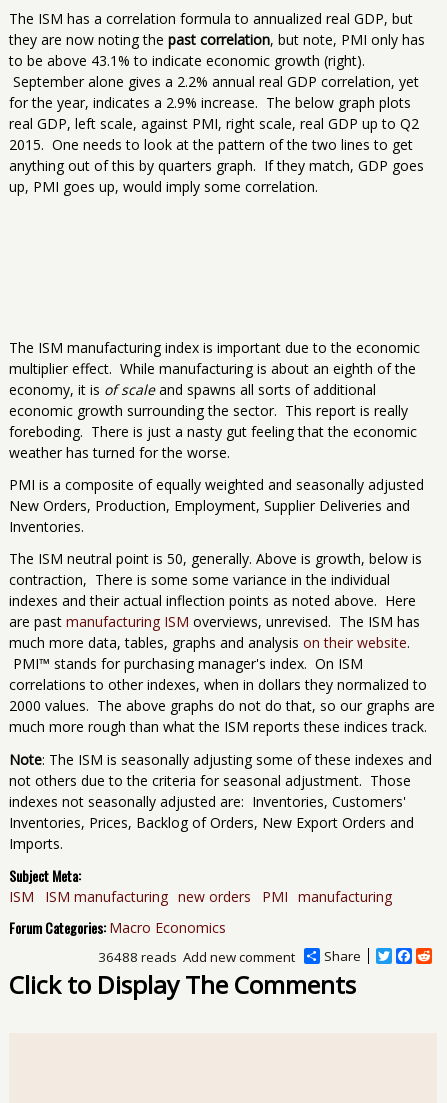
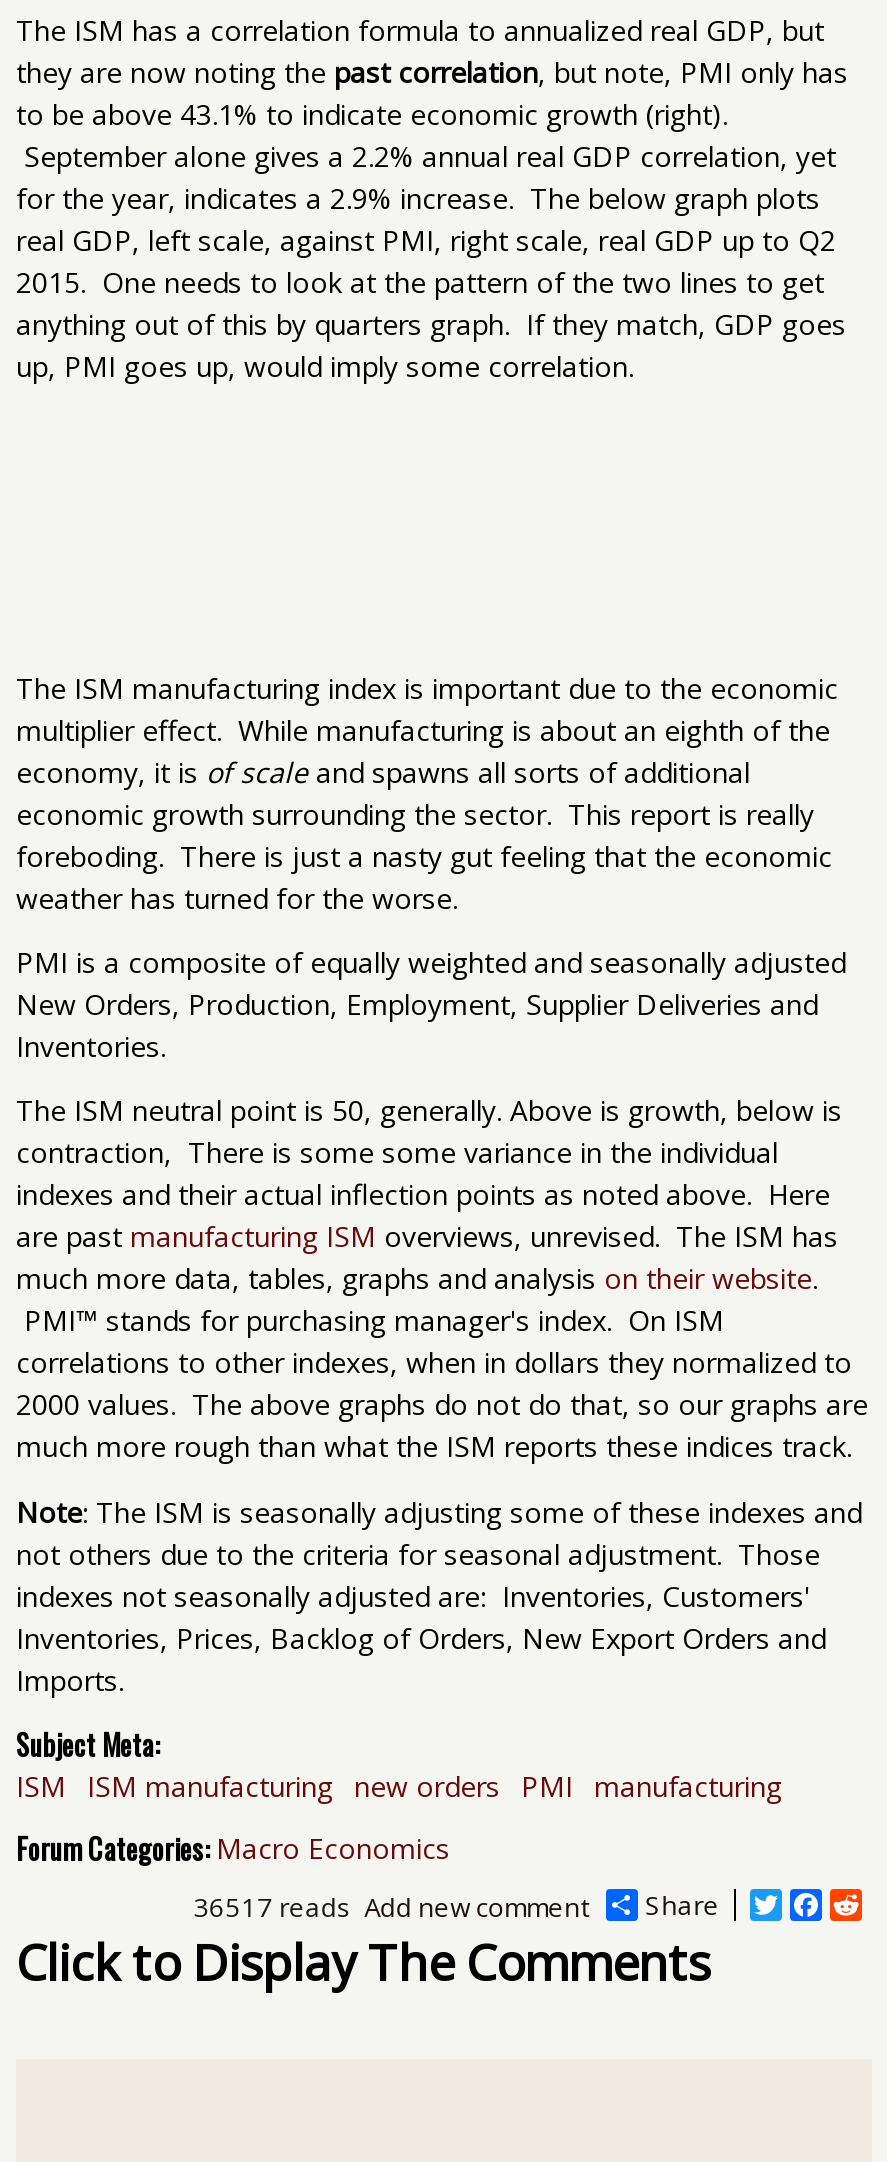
- 36488 reads
+ 36517 reads
